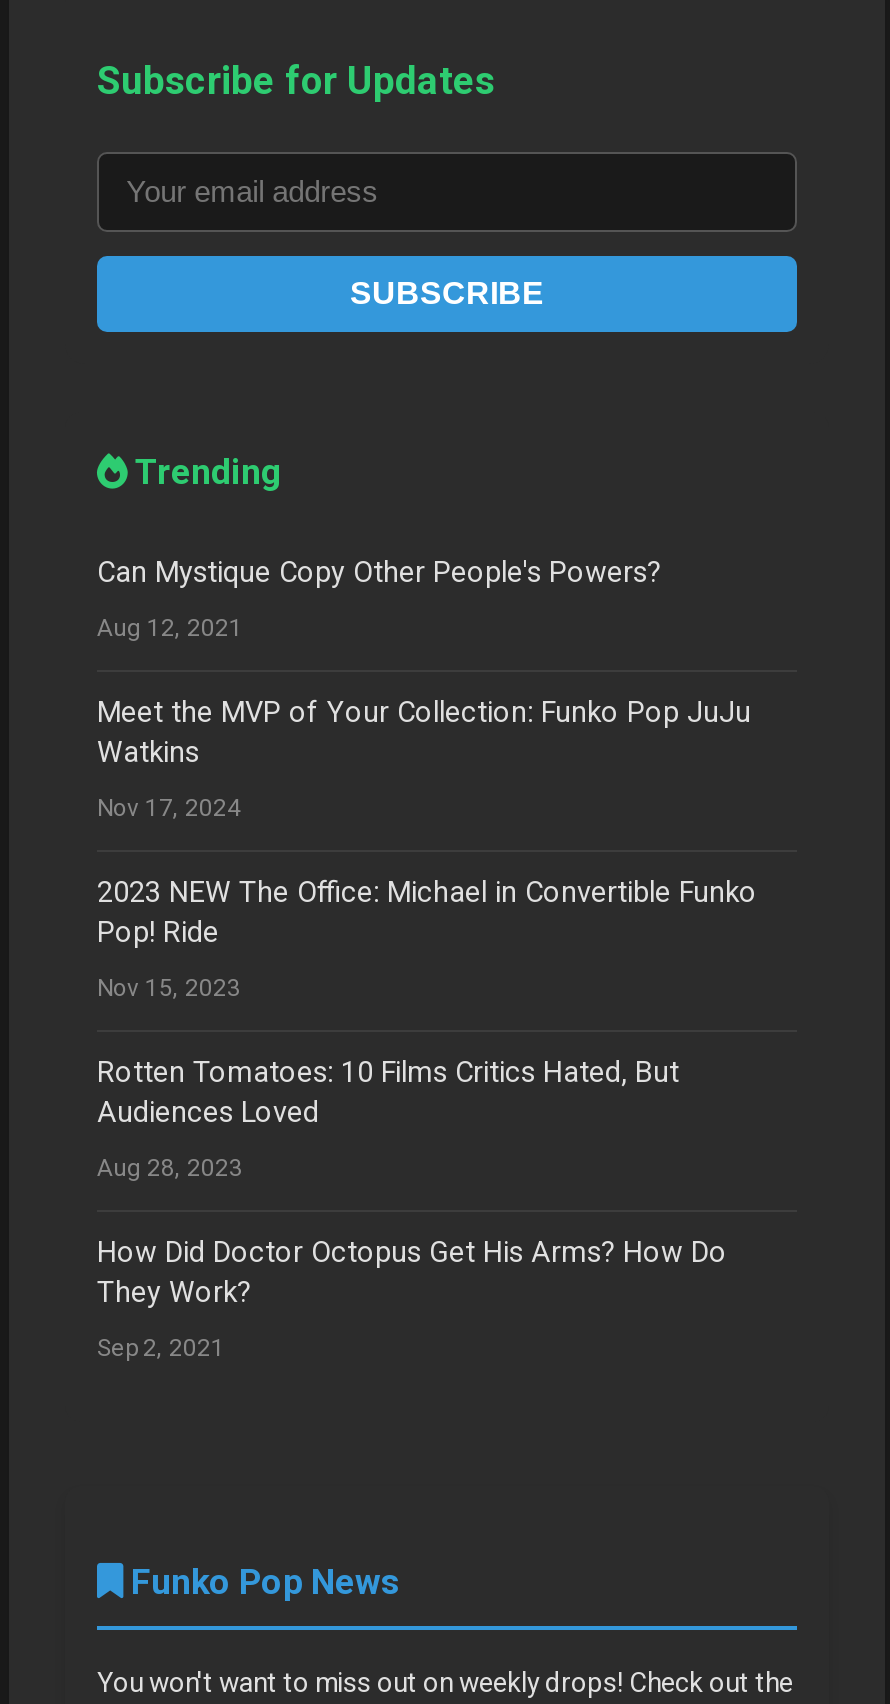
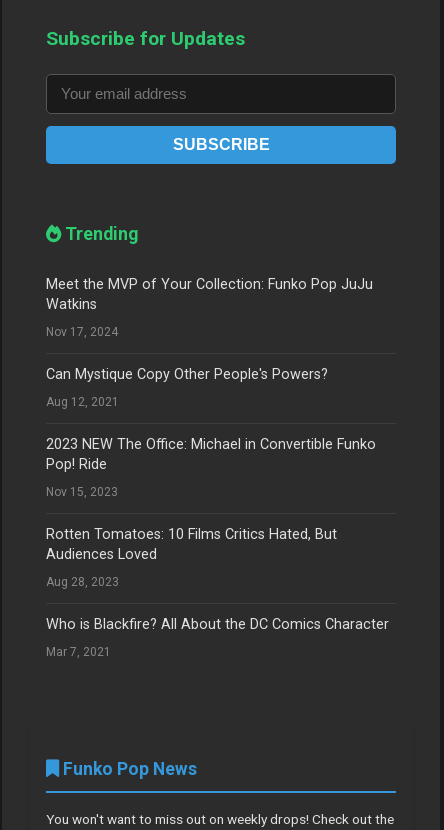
moved down: Can Mystique Copy Other People's Powers? | Aug 12, 2021

moved up: Meet the MVP of Your Collection: Funko Pop JuJu | Watkins | Nov 17, 2024

- How Did Doctor Octopus Get His Arms? How Do
- They Work?
+ Who is Blackfire? All About the DC Comics Character

- Sep 2, 2021
+ Mar 7, 2021
